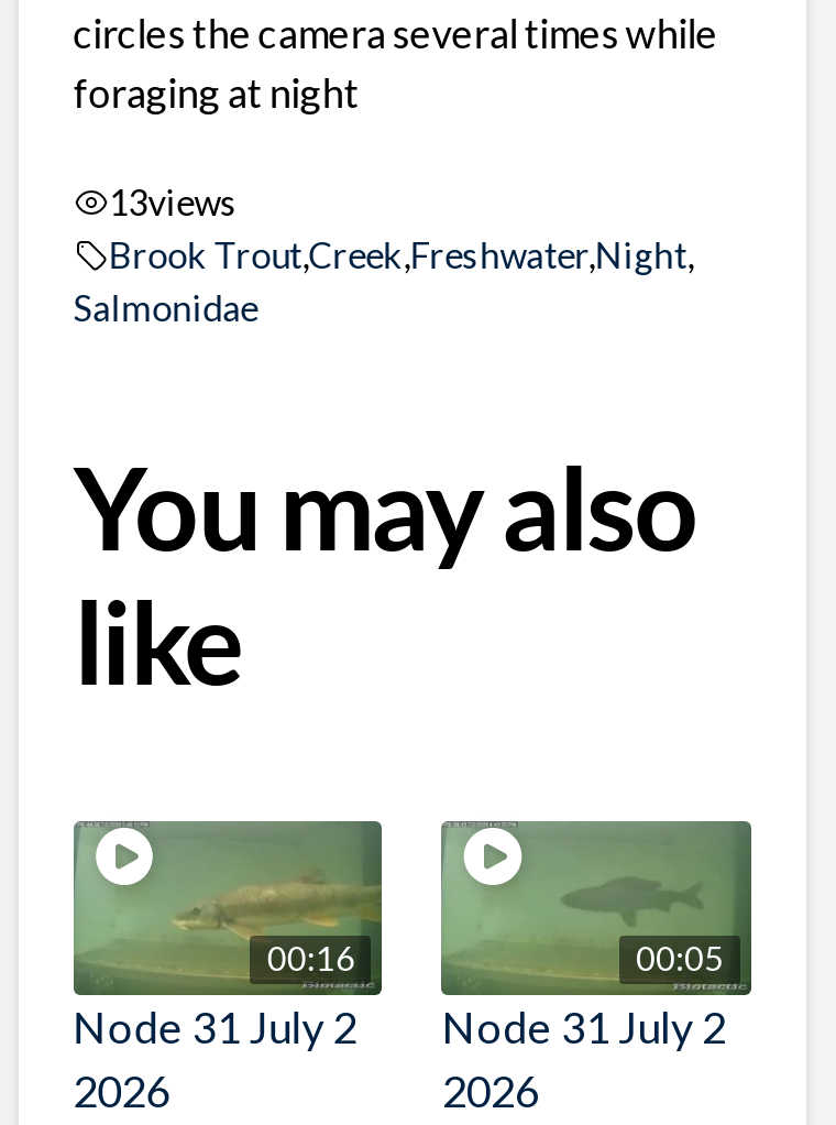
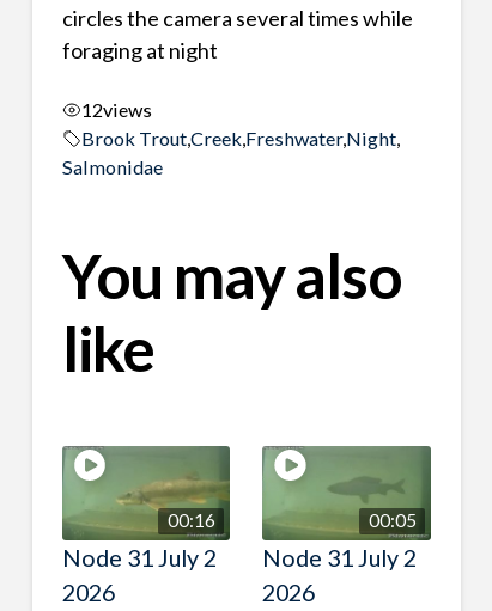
- 13views
+ 12views
